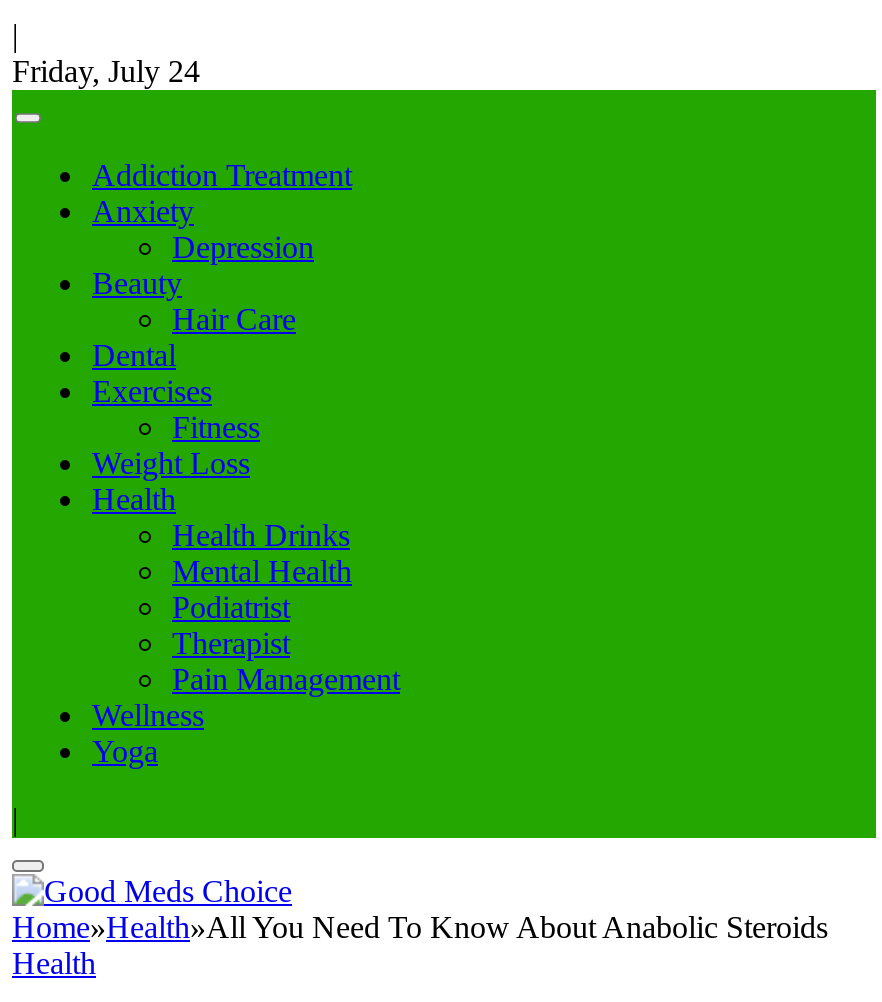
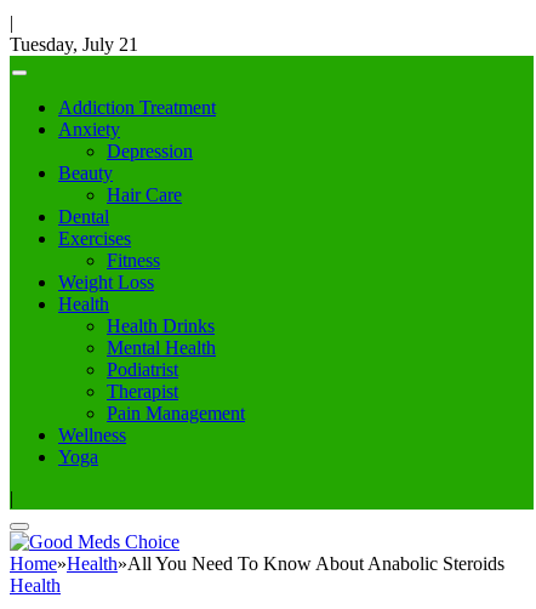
- Friday, July 24
+ Tuesday, July 21
